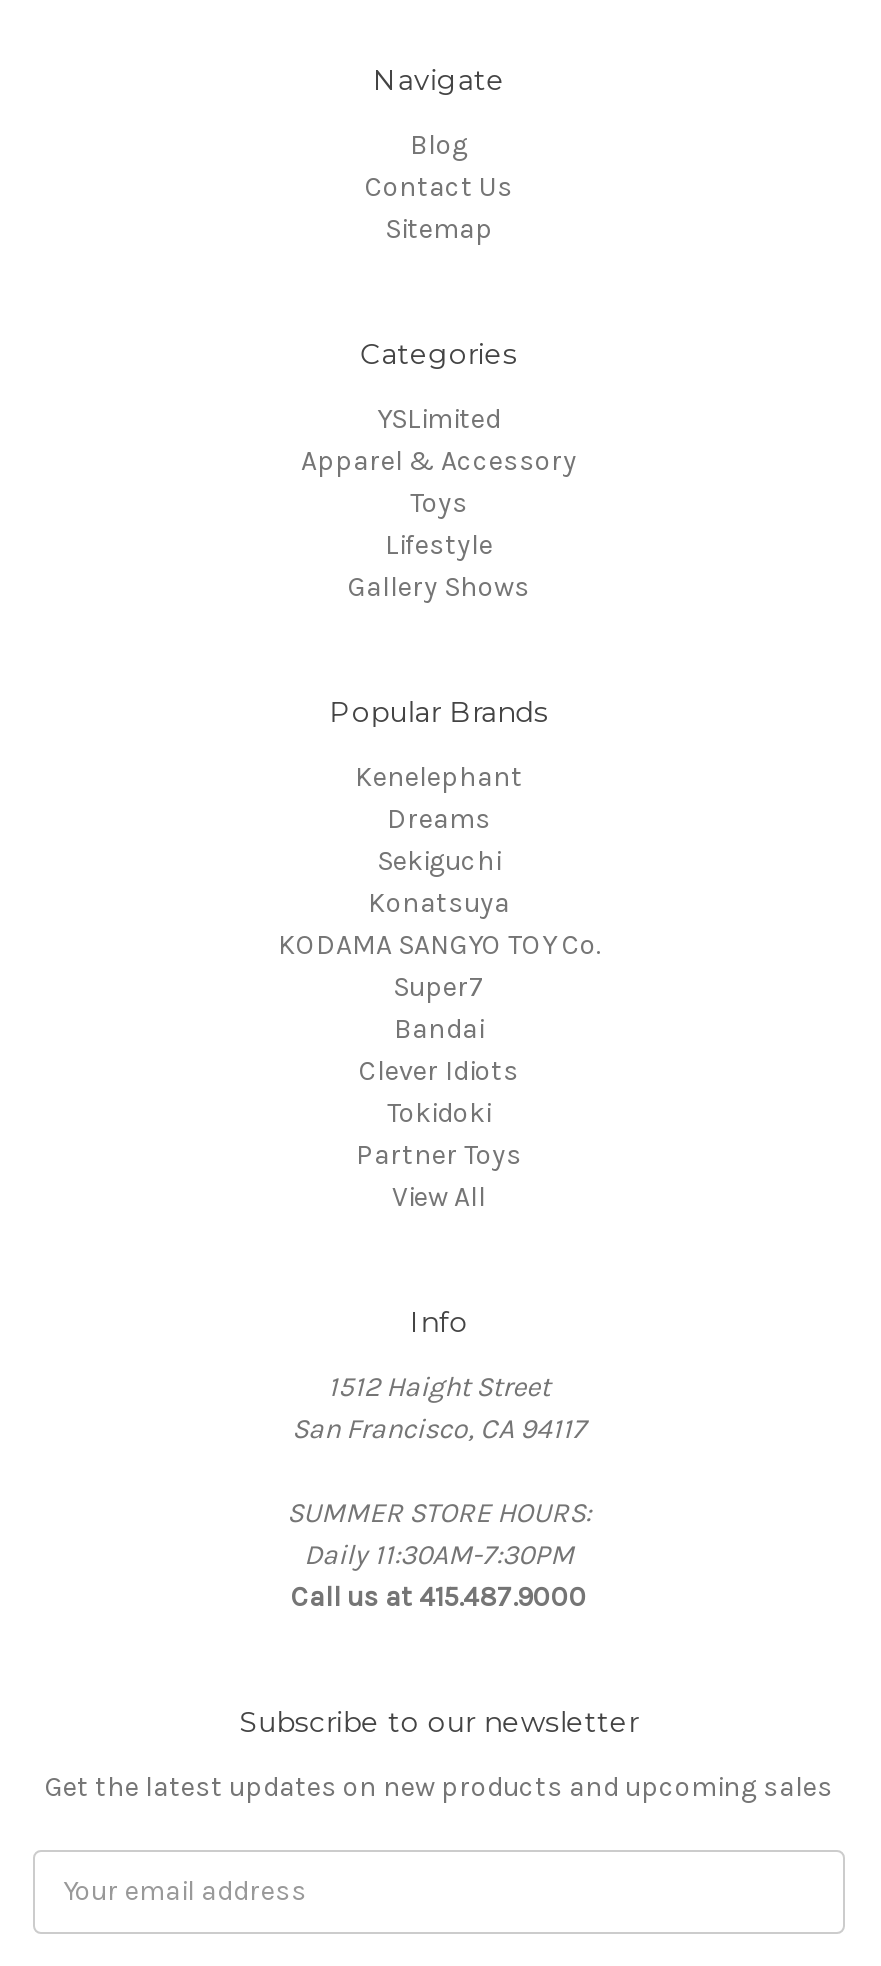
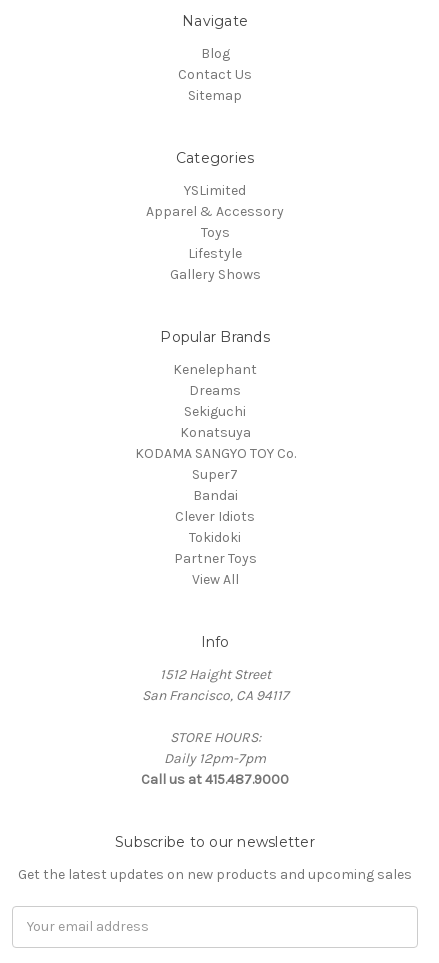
- SUMMER STORE HOURS:
- Daily 11:30AM-7:30PM
+ STORE HOURS:
+ Daily 12pm-7pm
